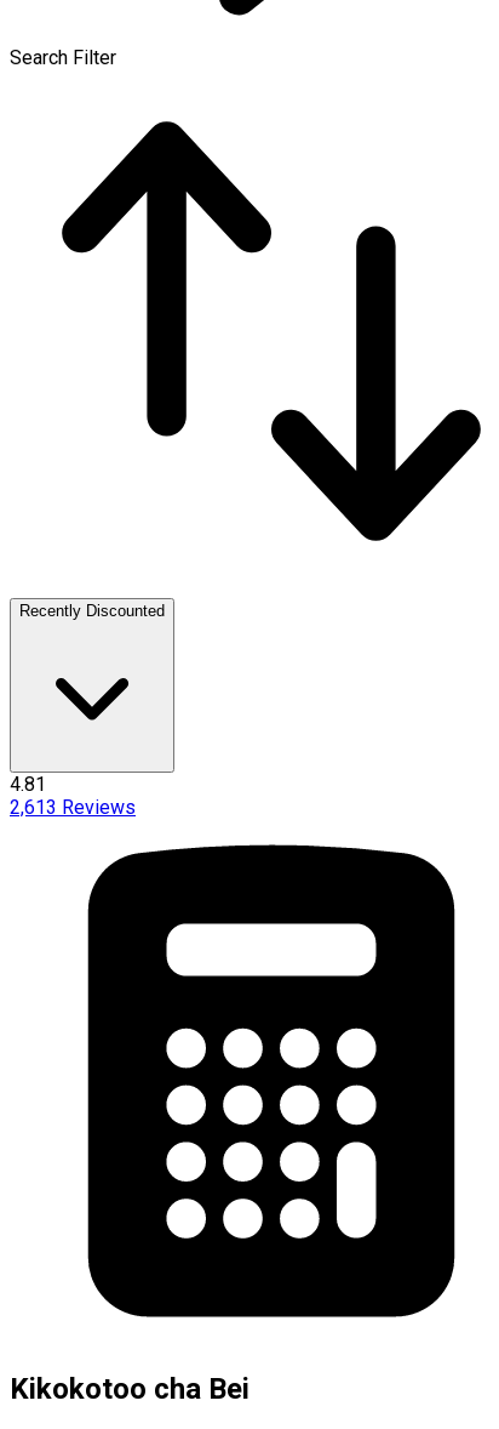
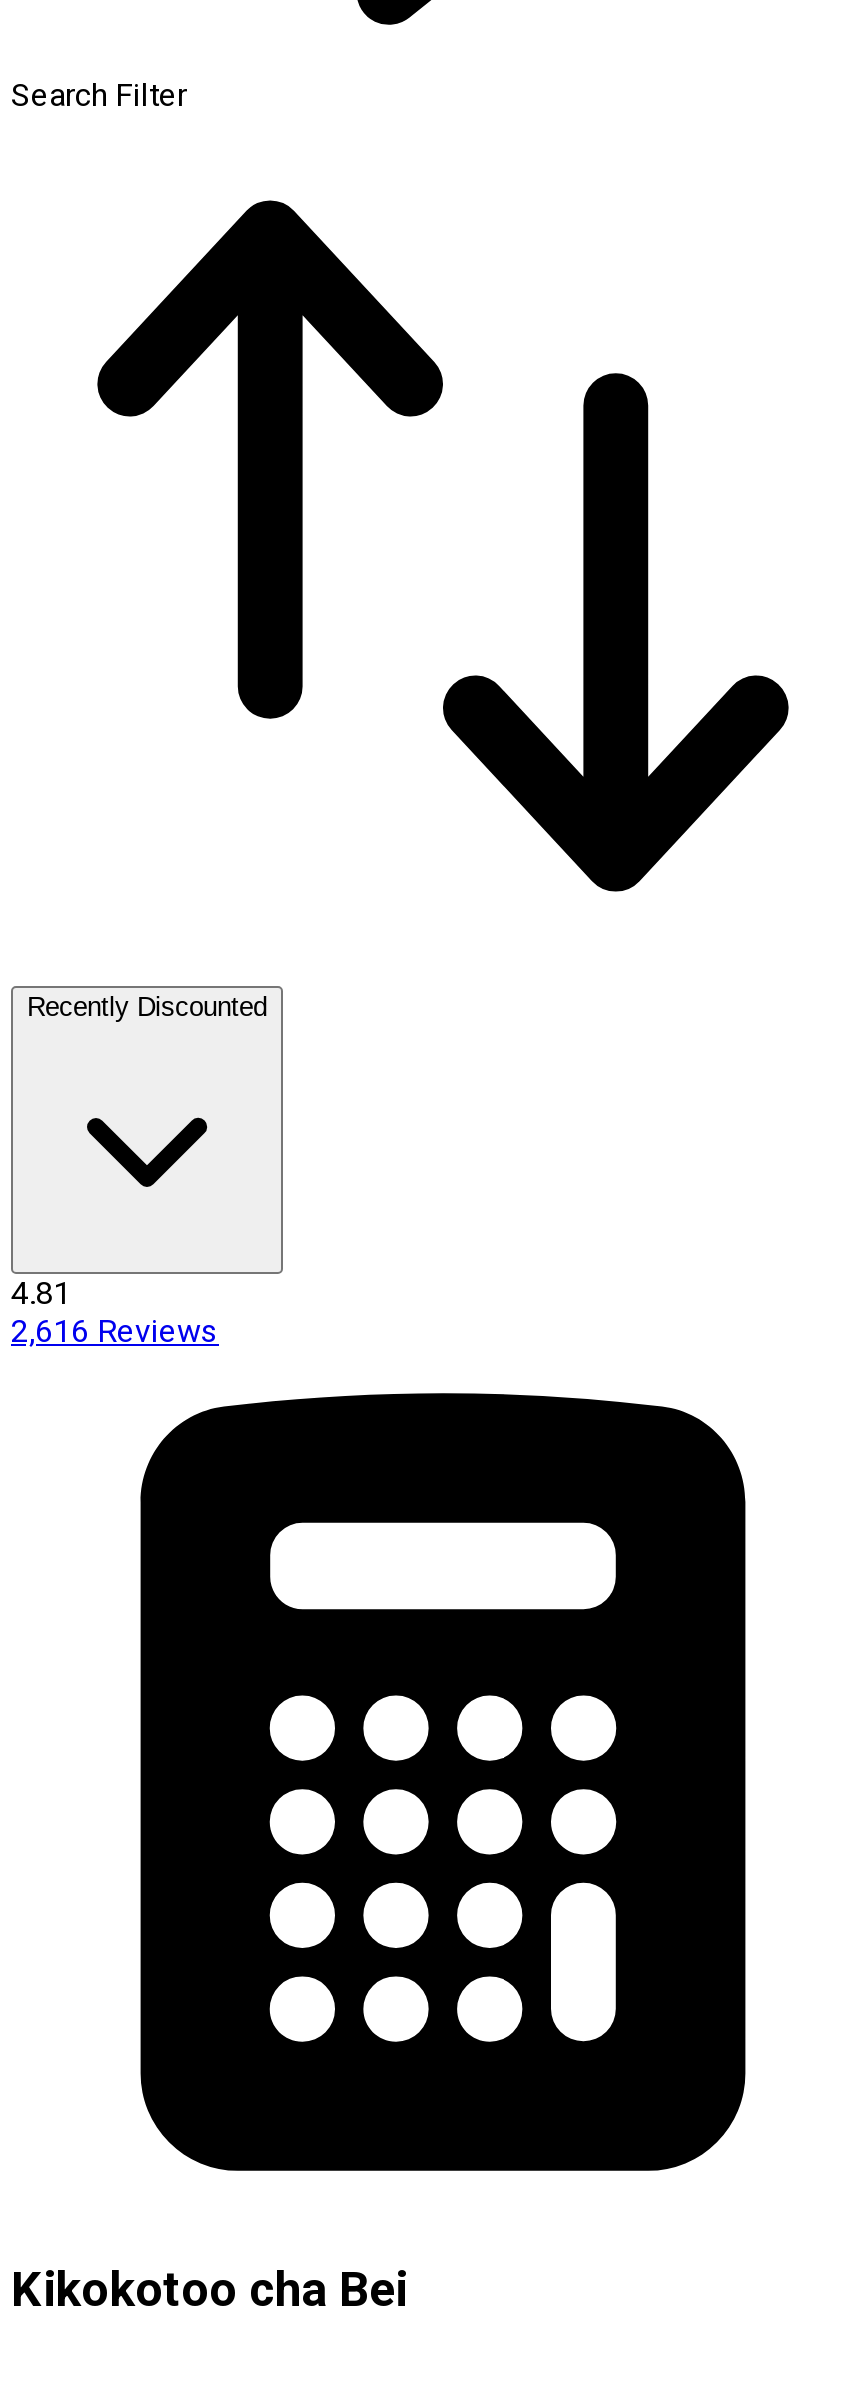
- 2,613 Reviews
+ 2,616 Reviews
